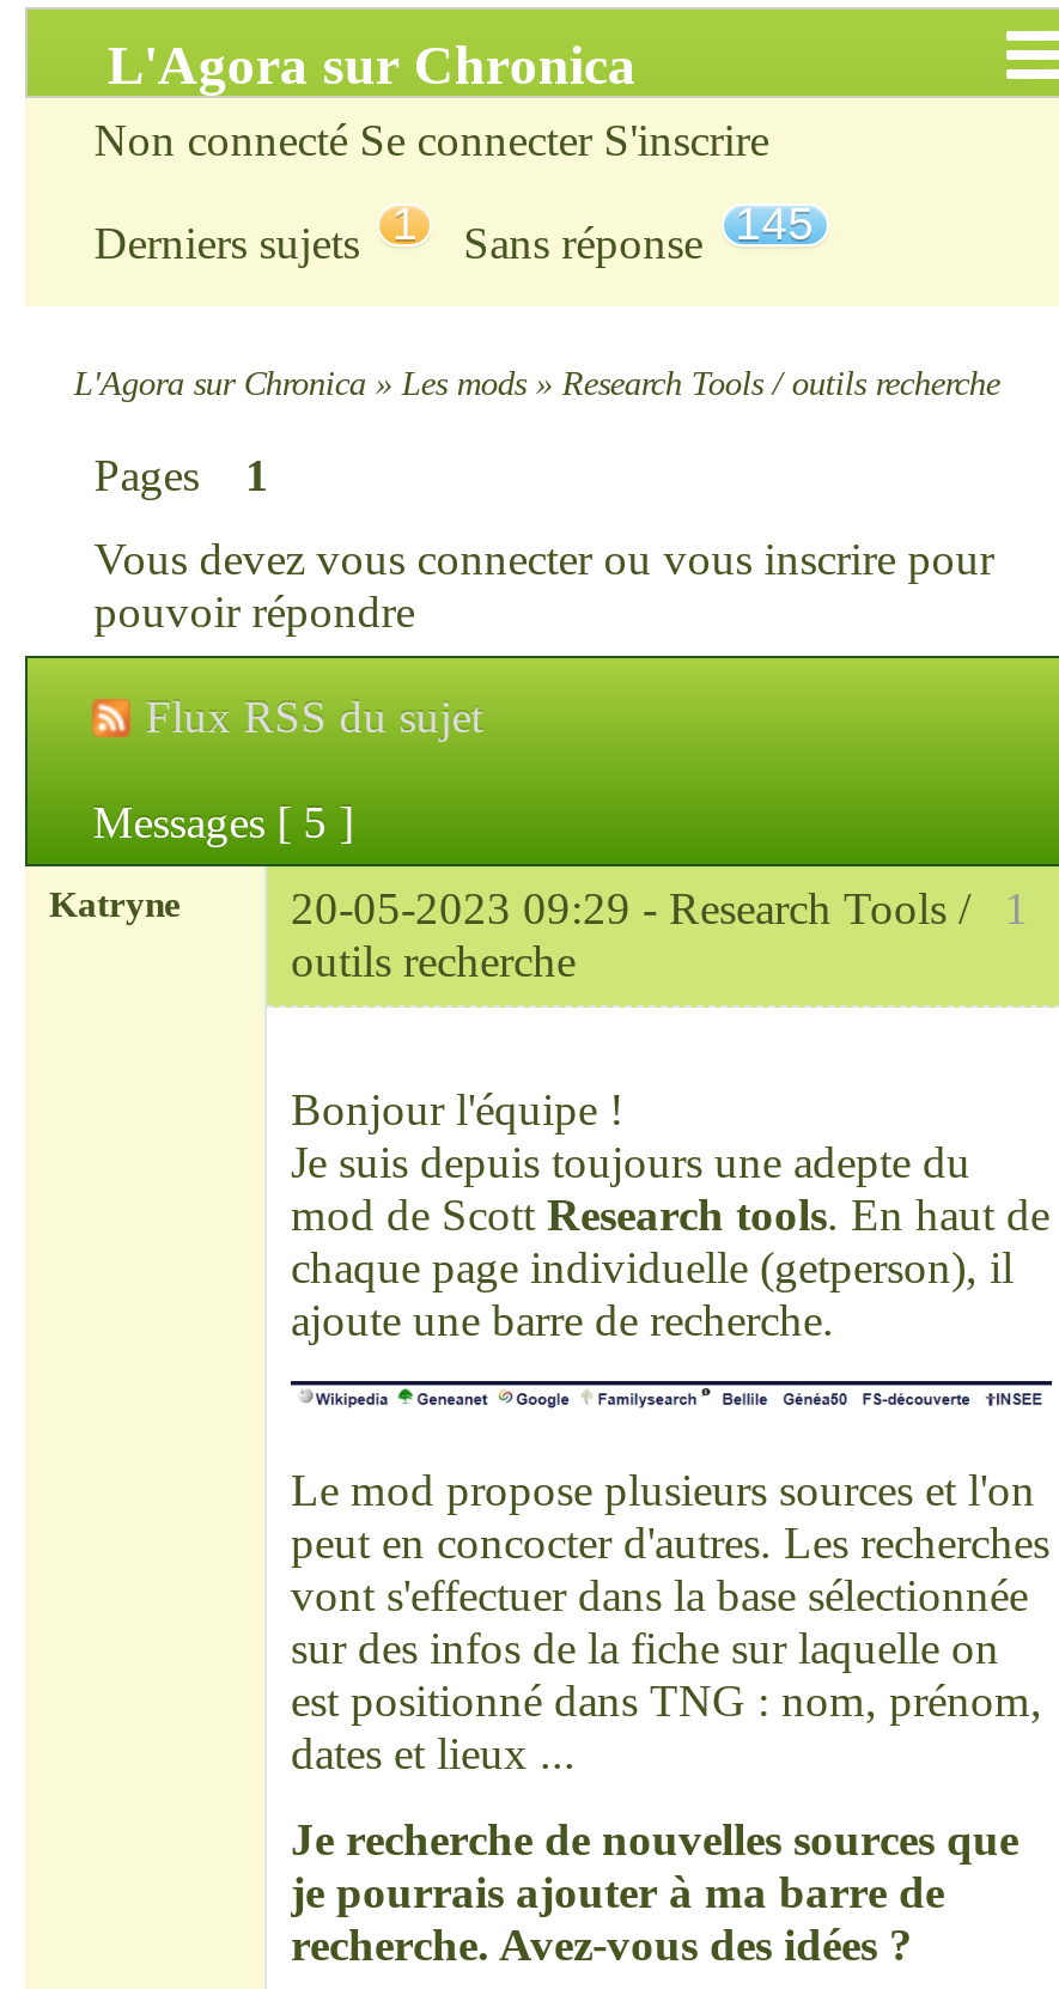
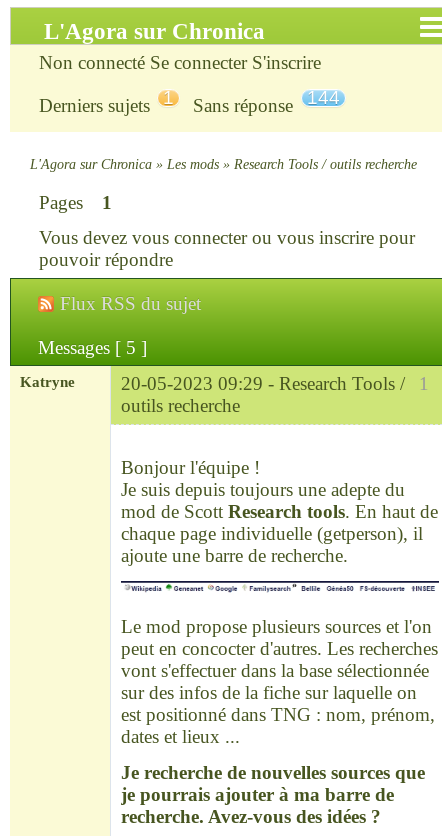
- 145
+ 144
